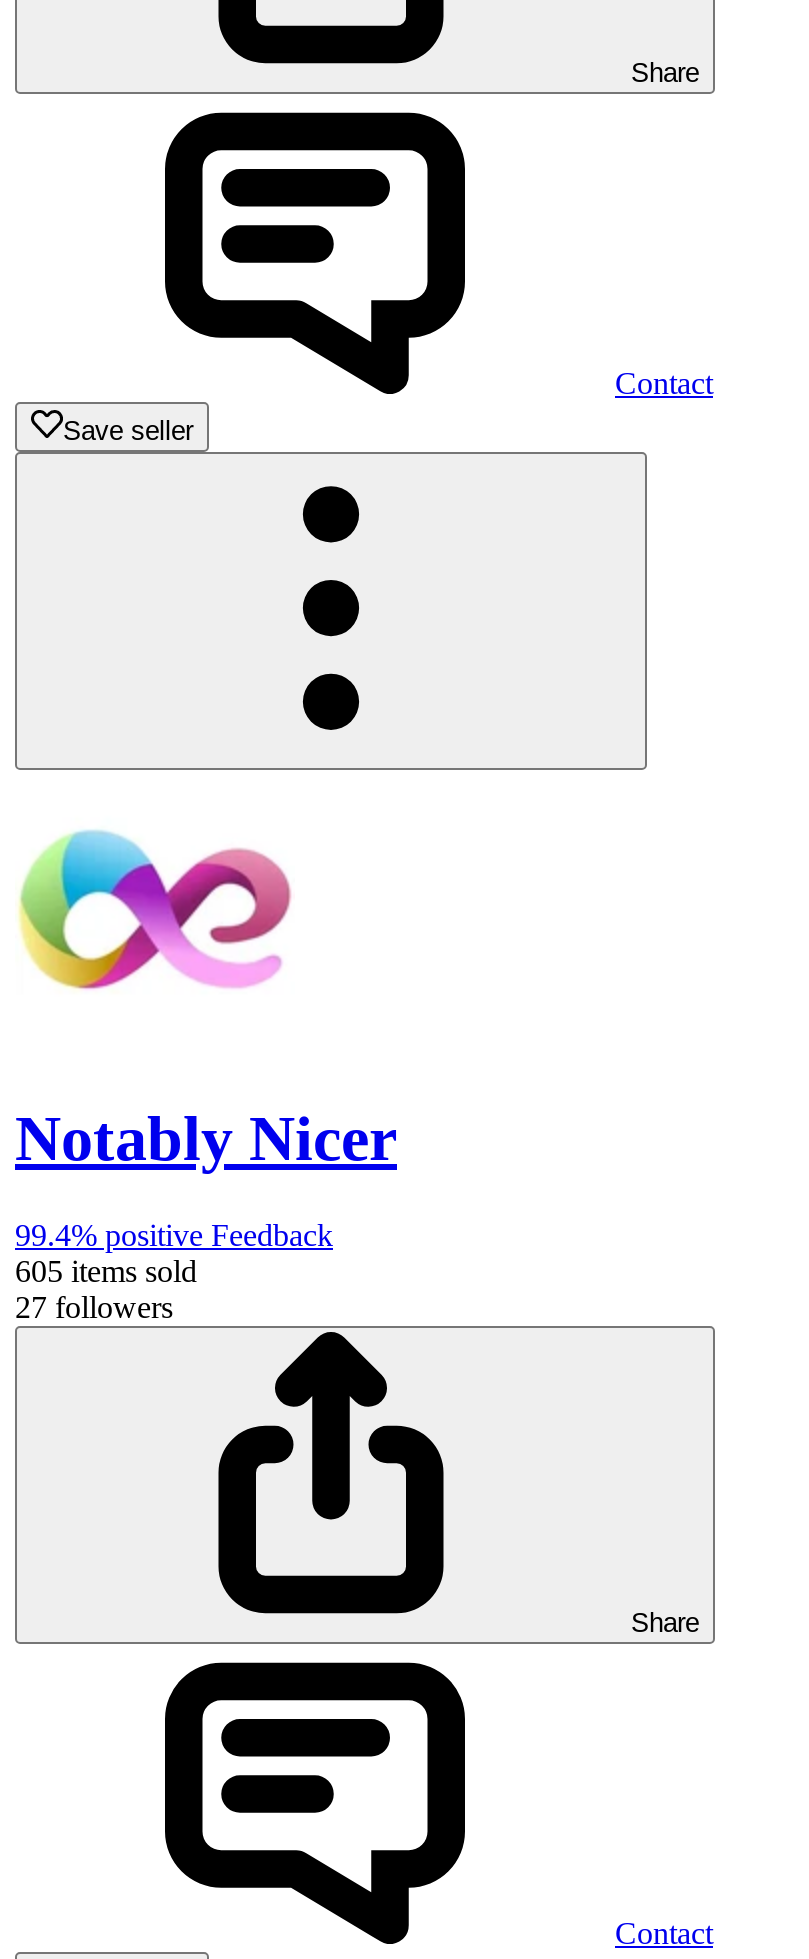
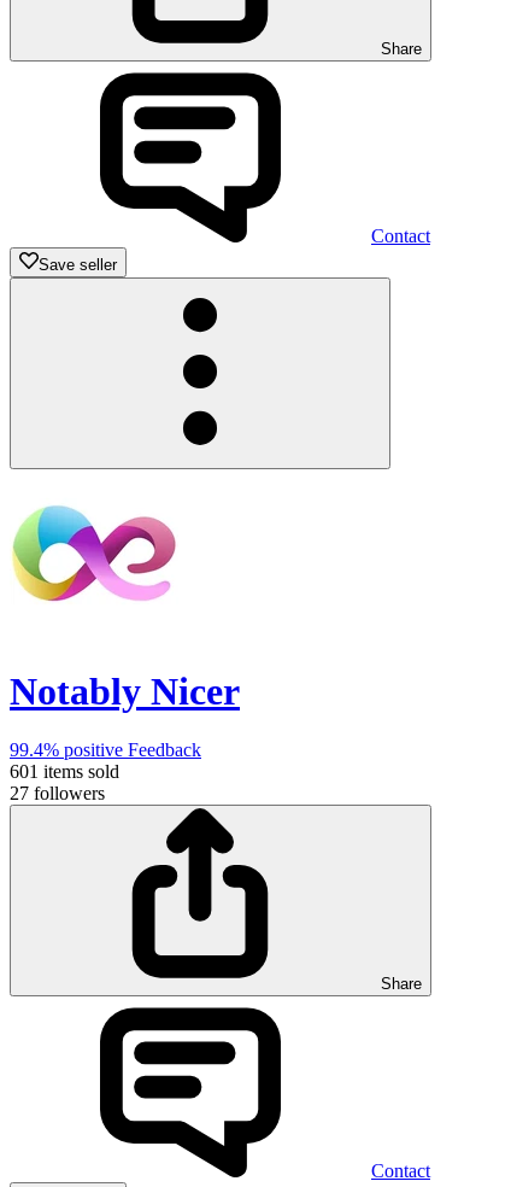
- 605 items sold
+ 601 items sold
